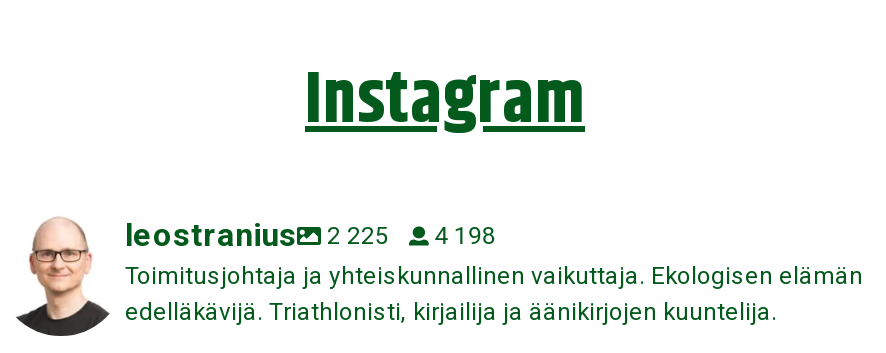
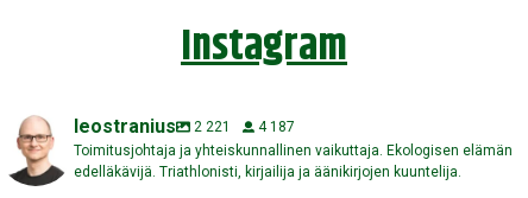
- 2 225
+ 2 221

- 4 198
+ 4 187
